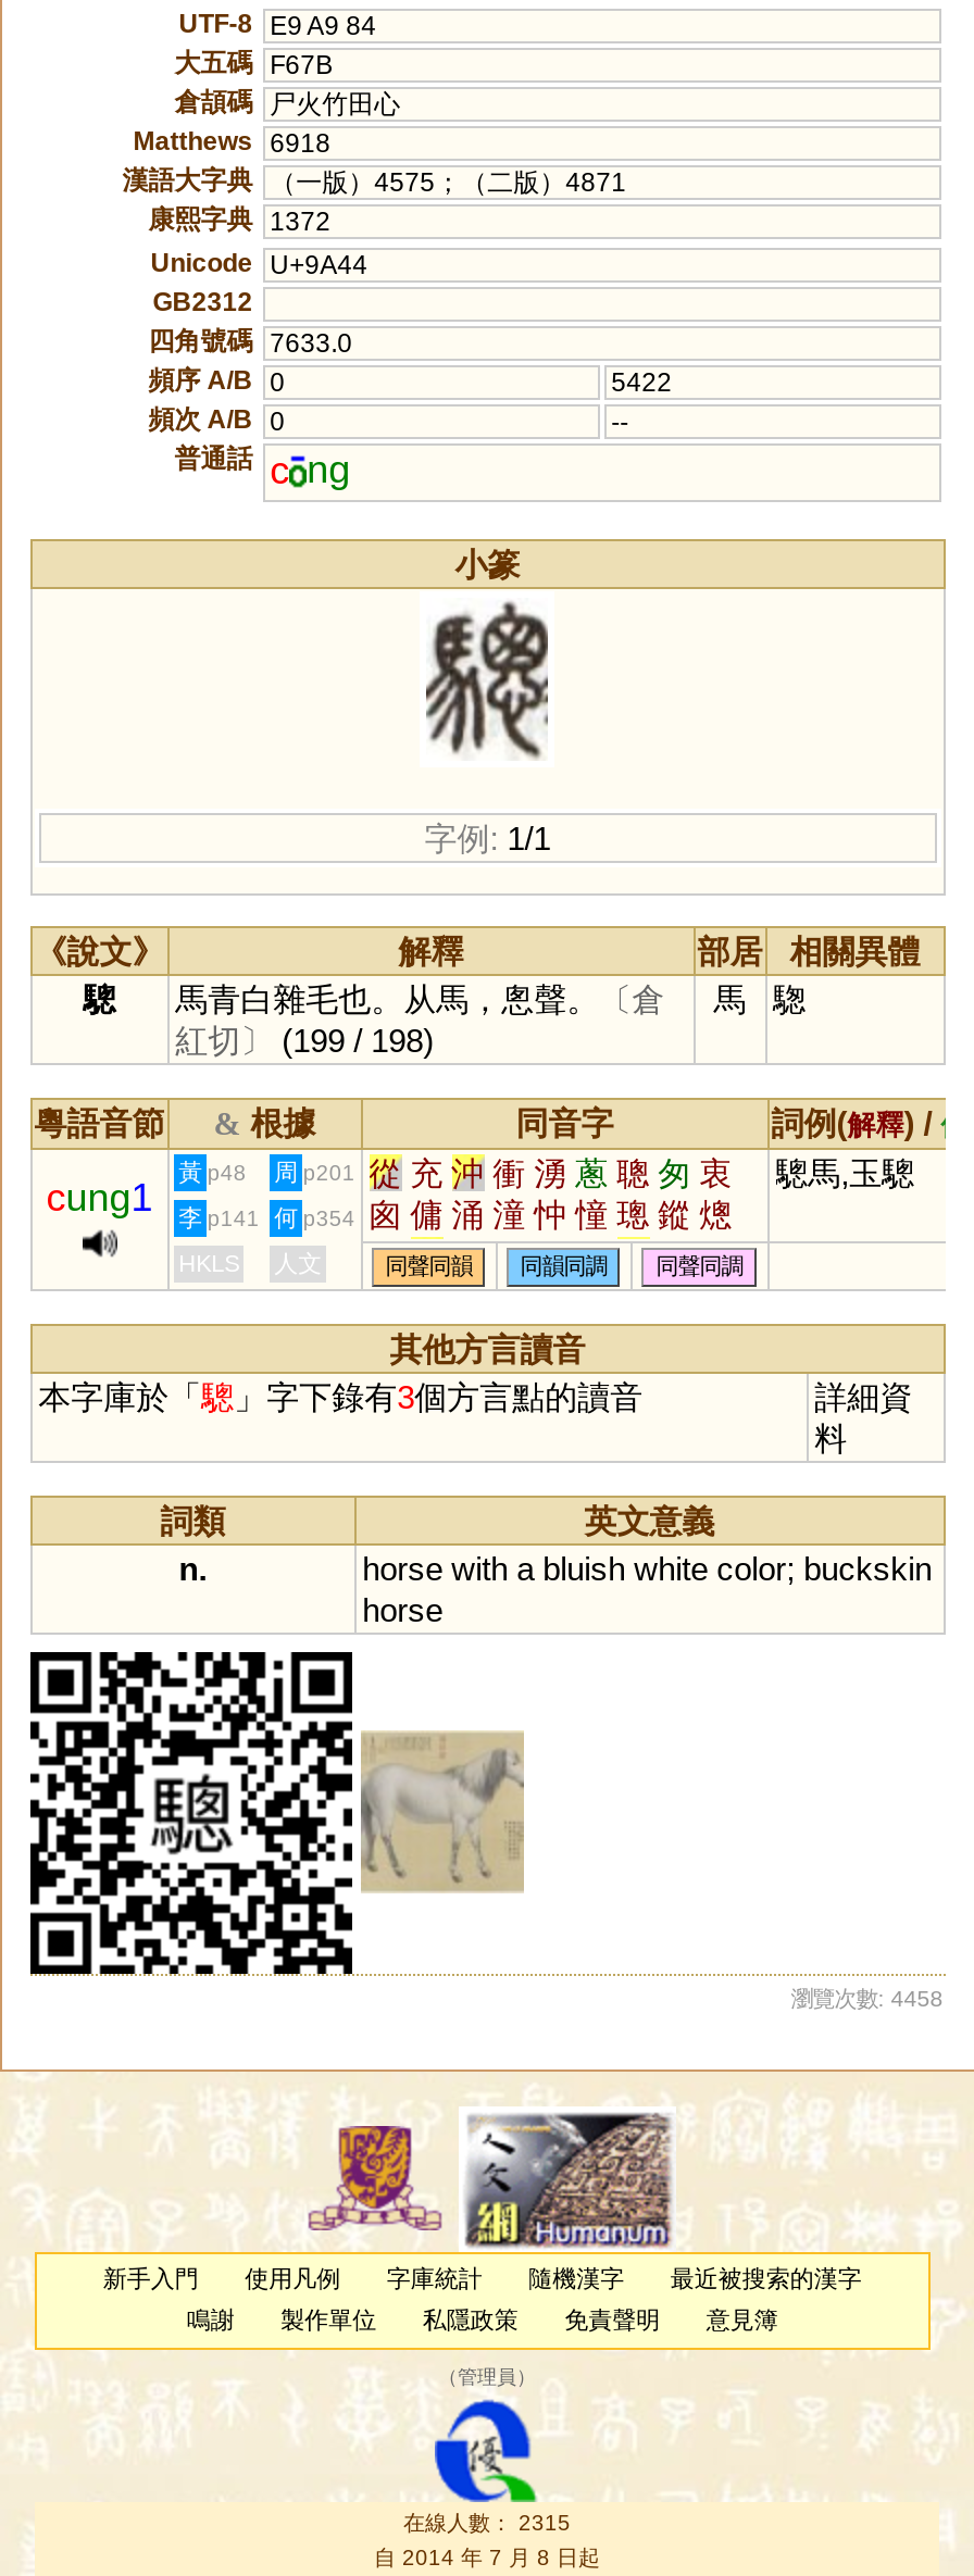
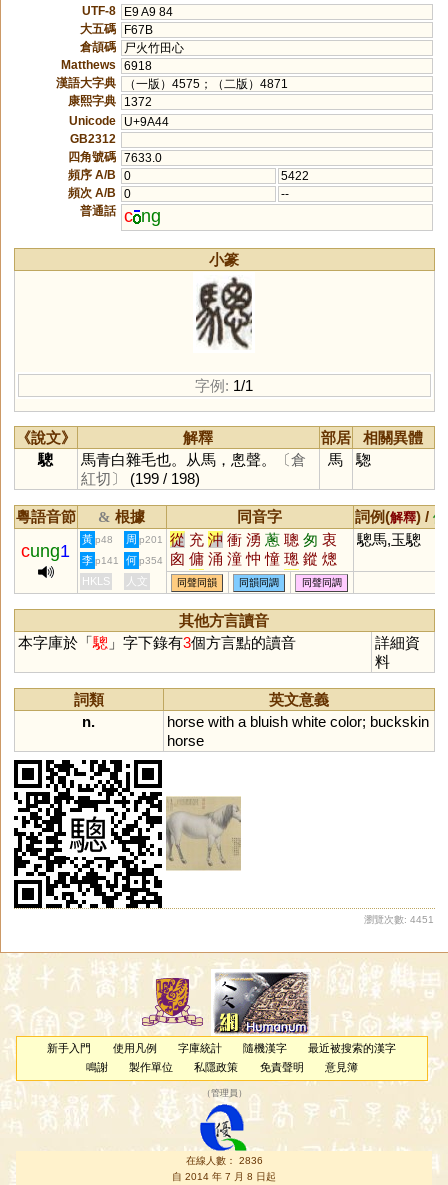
- 瀏覽次數: 4458
+ 瀏覽次數: 4451

- 在線人數： 2315
+ 在線人數： 2836
